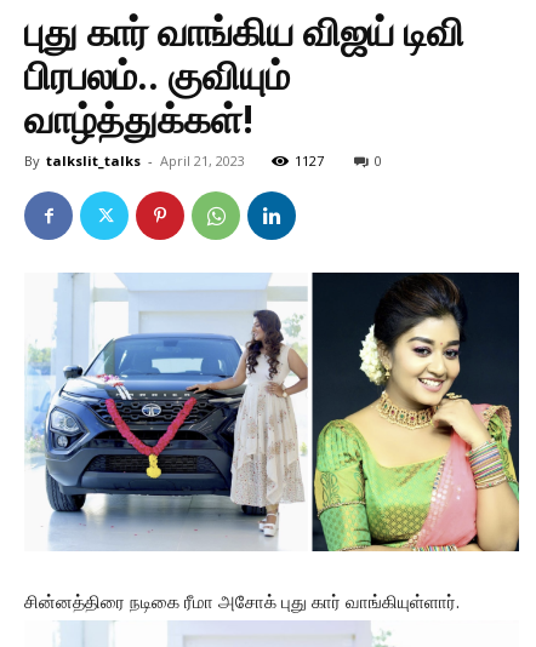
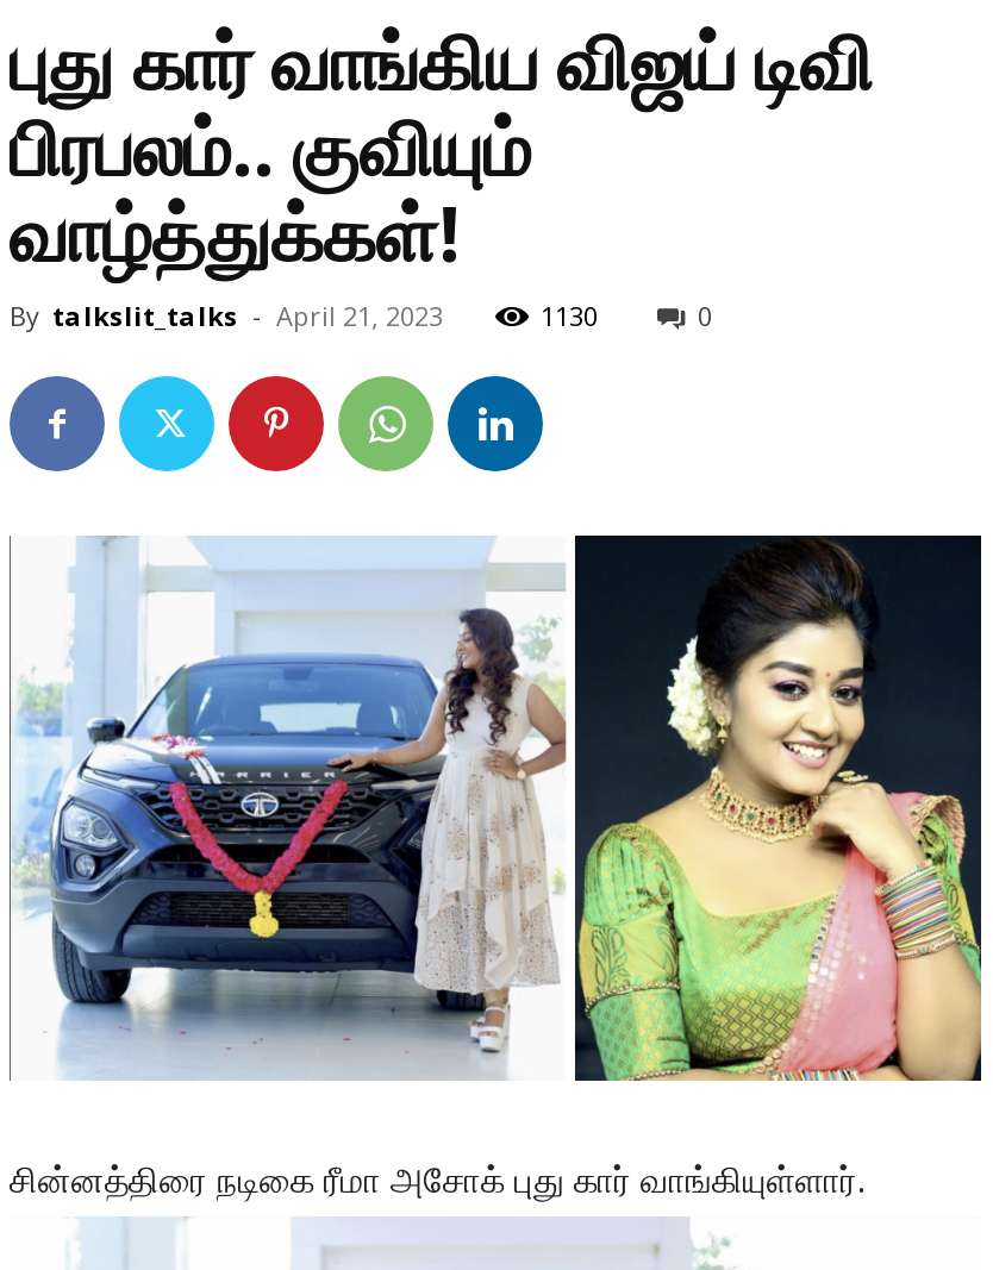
- 1127
+ 1130
